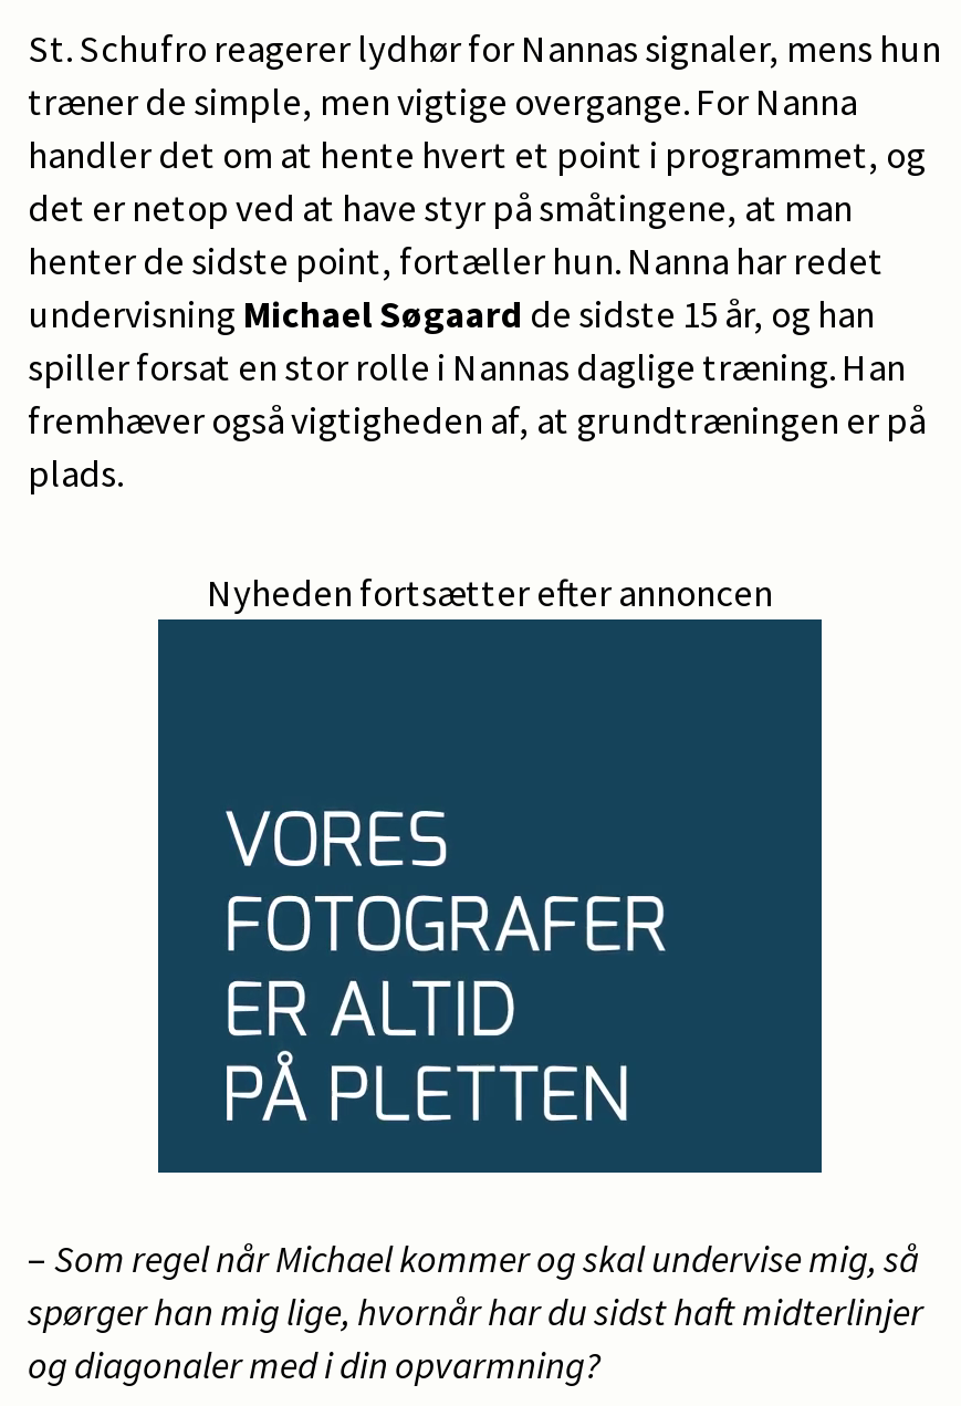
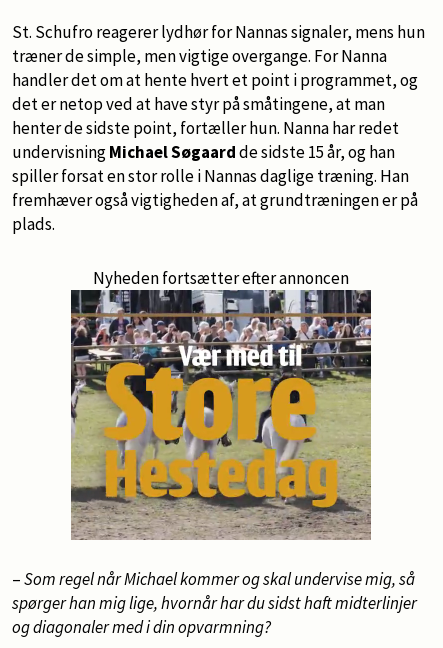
- [image]
+ [image]
